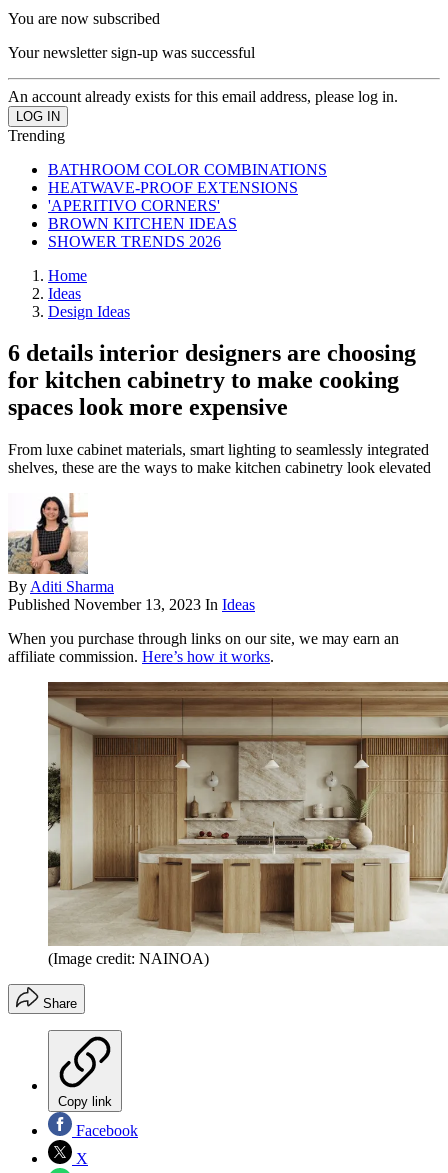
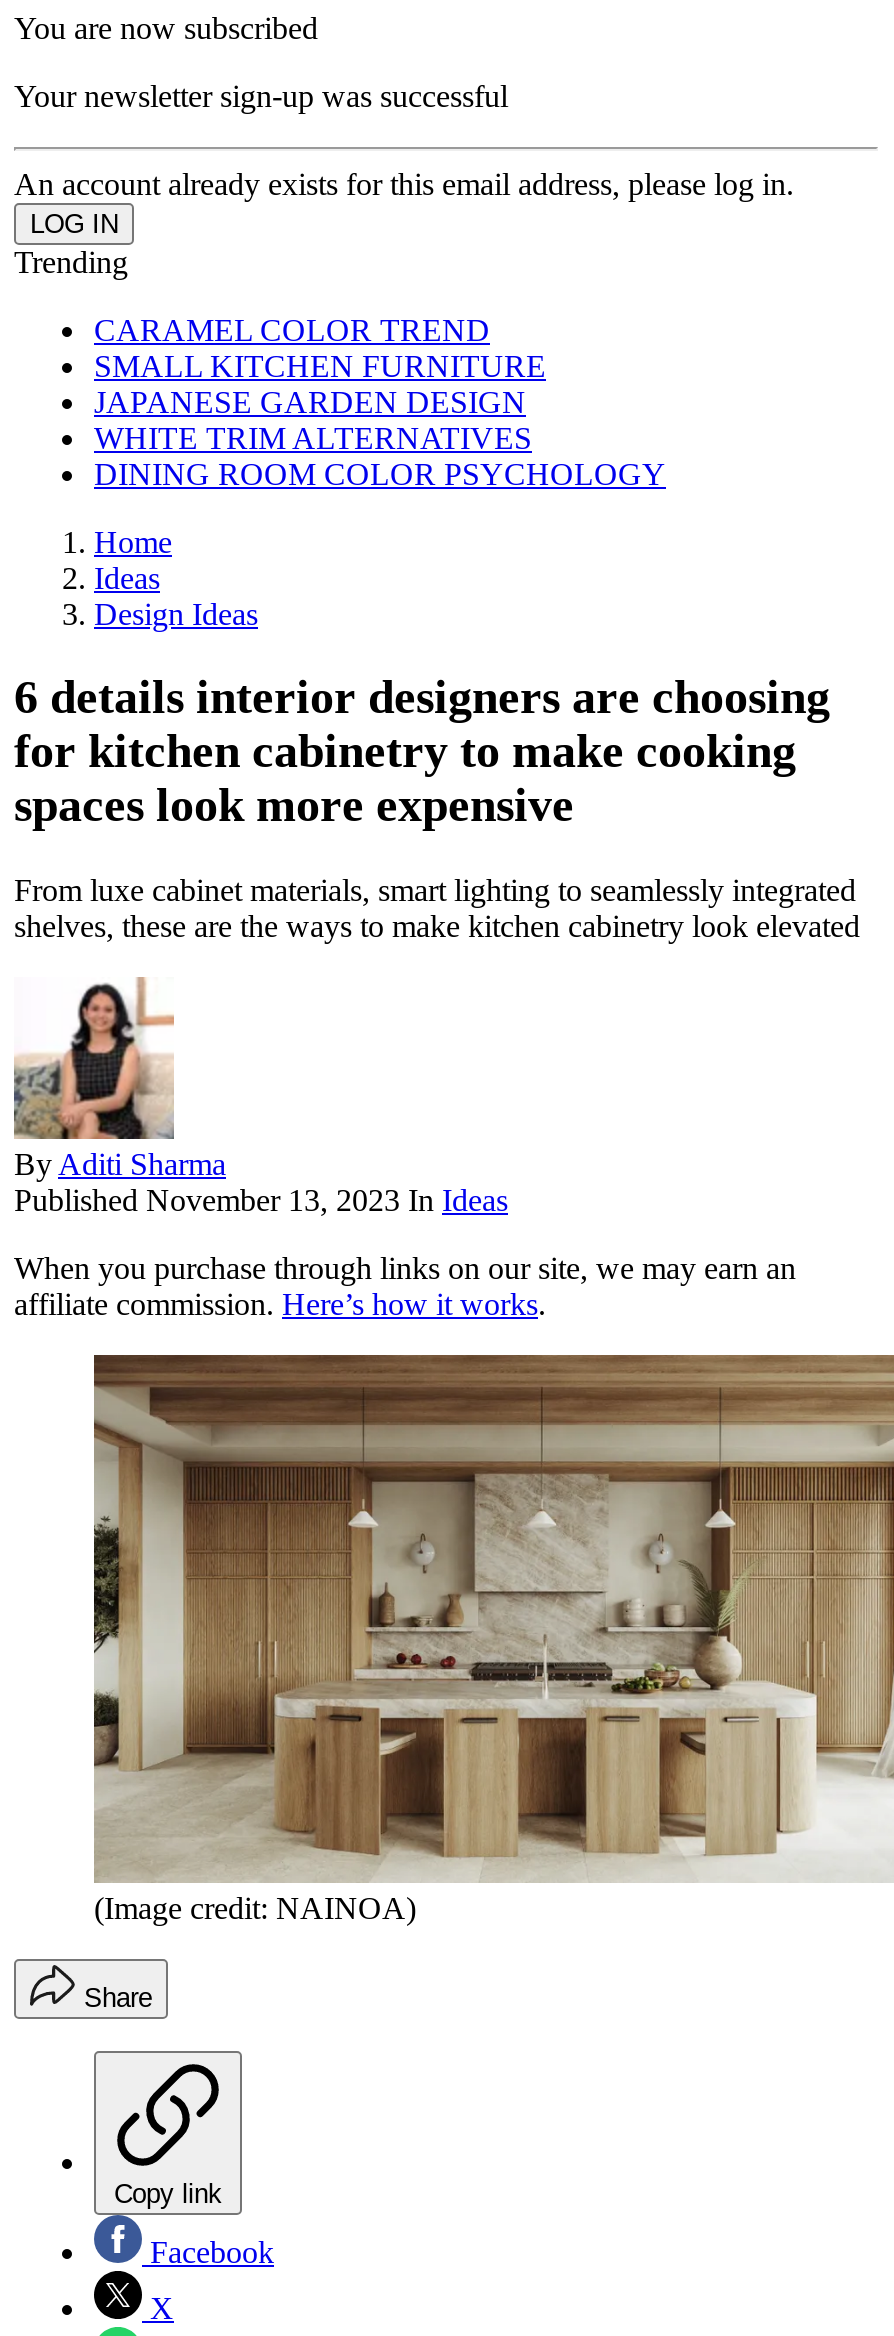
- BATHROOM COLOR COMBINATIONS
- HEATWAVE-PROOF EXTENSIONS
- 'APERITIVO CORNERS'
- BROWN KITCHEN IDEAS
- SHOWER TRENDS 2026
+ CARAMEL COLOR TREND
+ SMALL KITCHEN FURNITURE
+ JAPANESE GARDEN DESIGN
+ WHITE TRIM ALTERNATIVES
+ DINING ROOM COLOR PSYCHOLOGY
